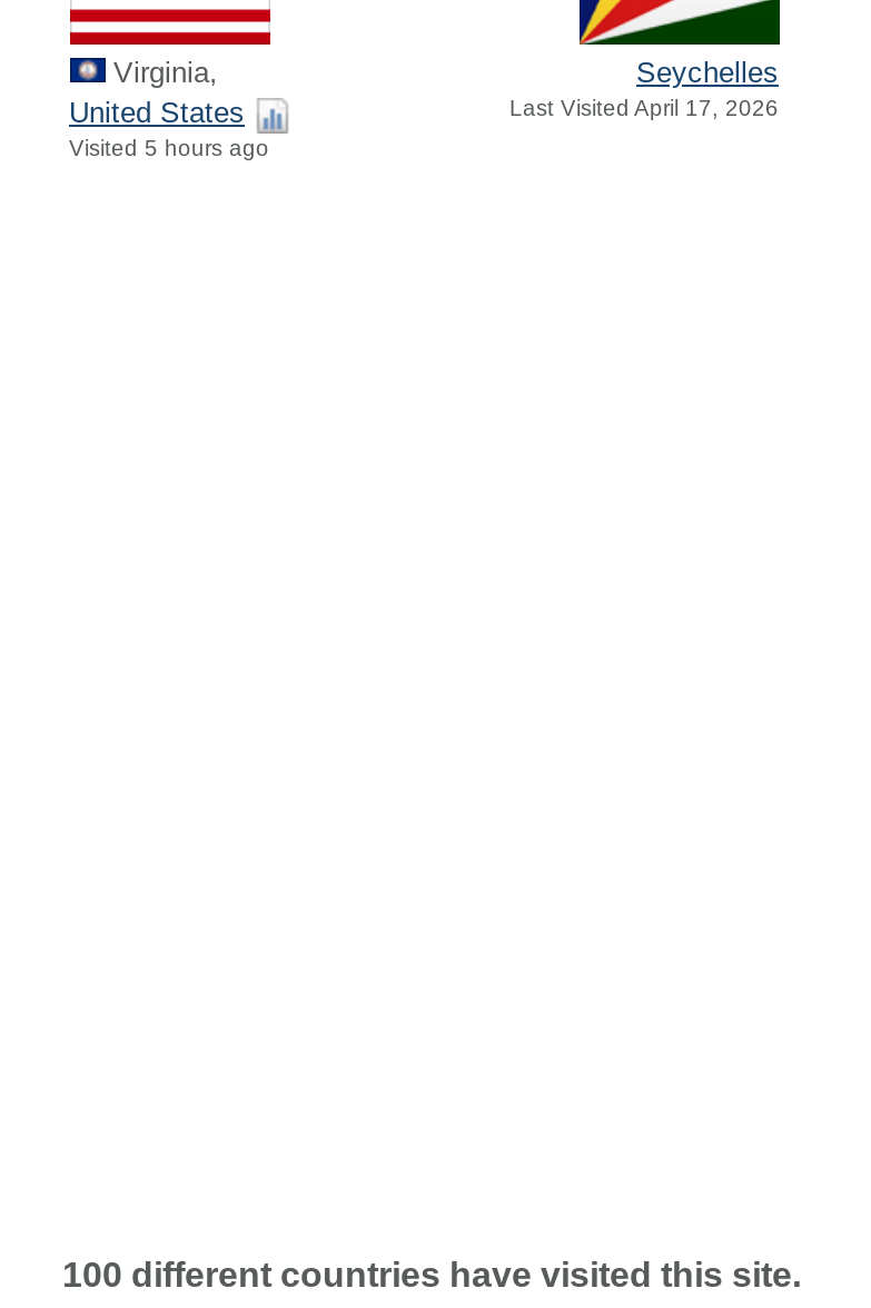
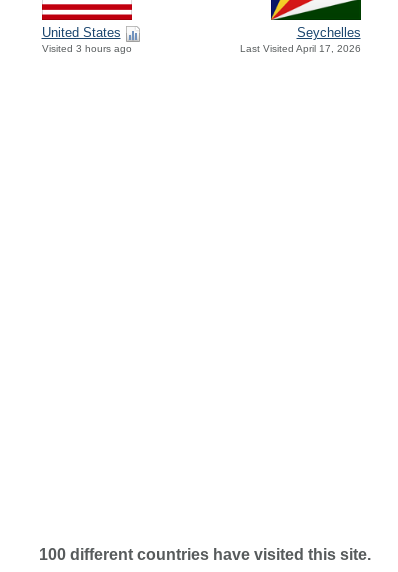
- Virginia,

- Visited 5 hours ago
+ Visited 3 hours ago
